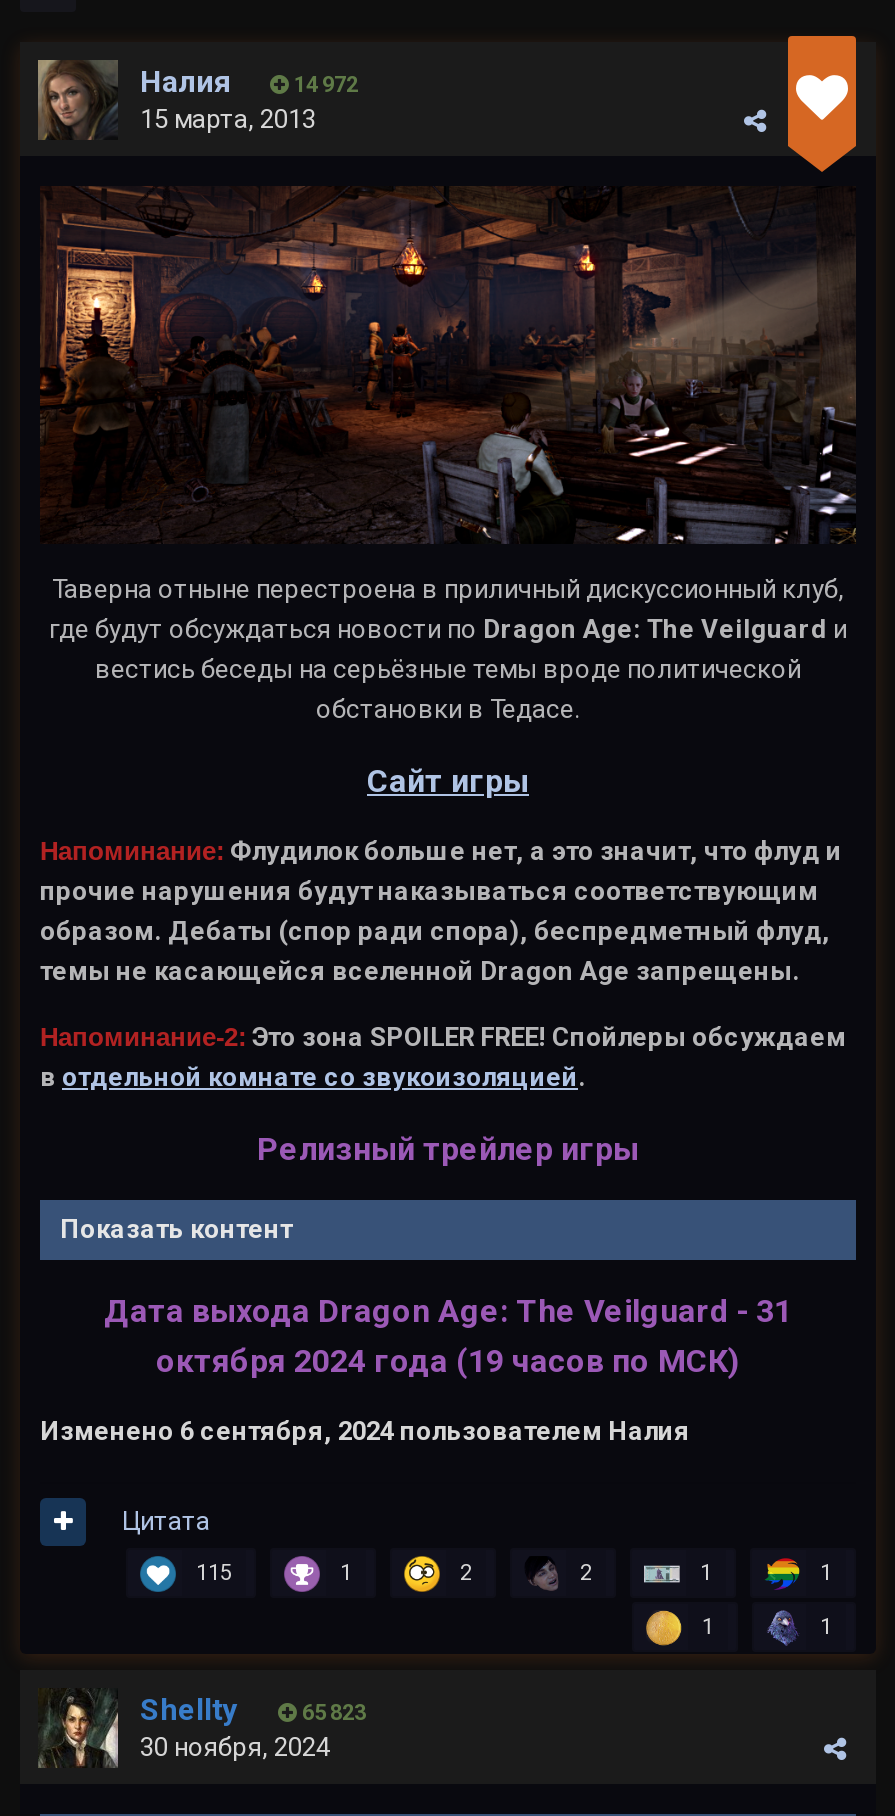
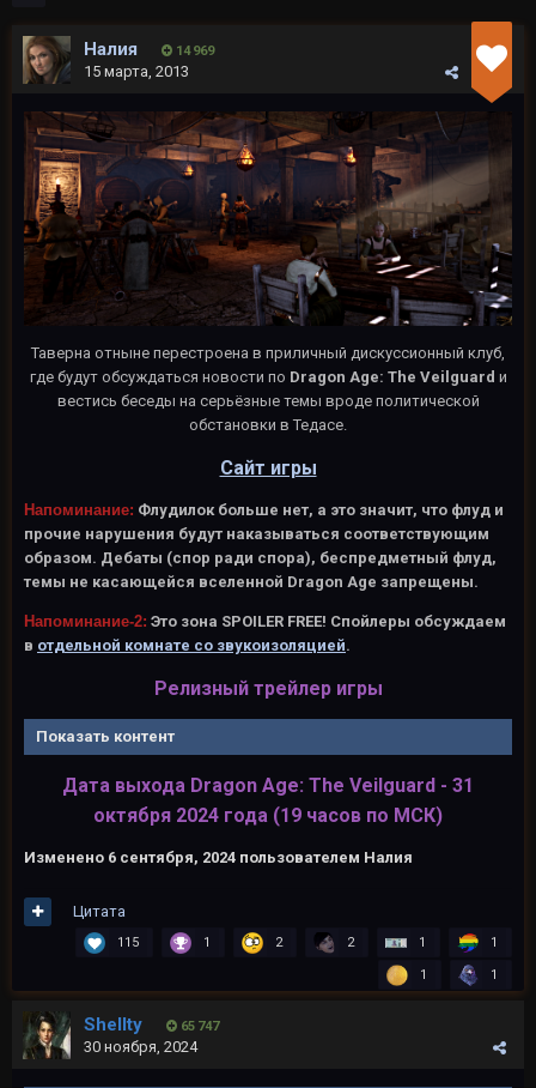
- 14 972
+ 14 969

- 65 823
+ 65 747
